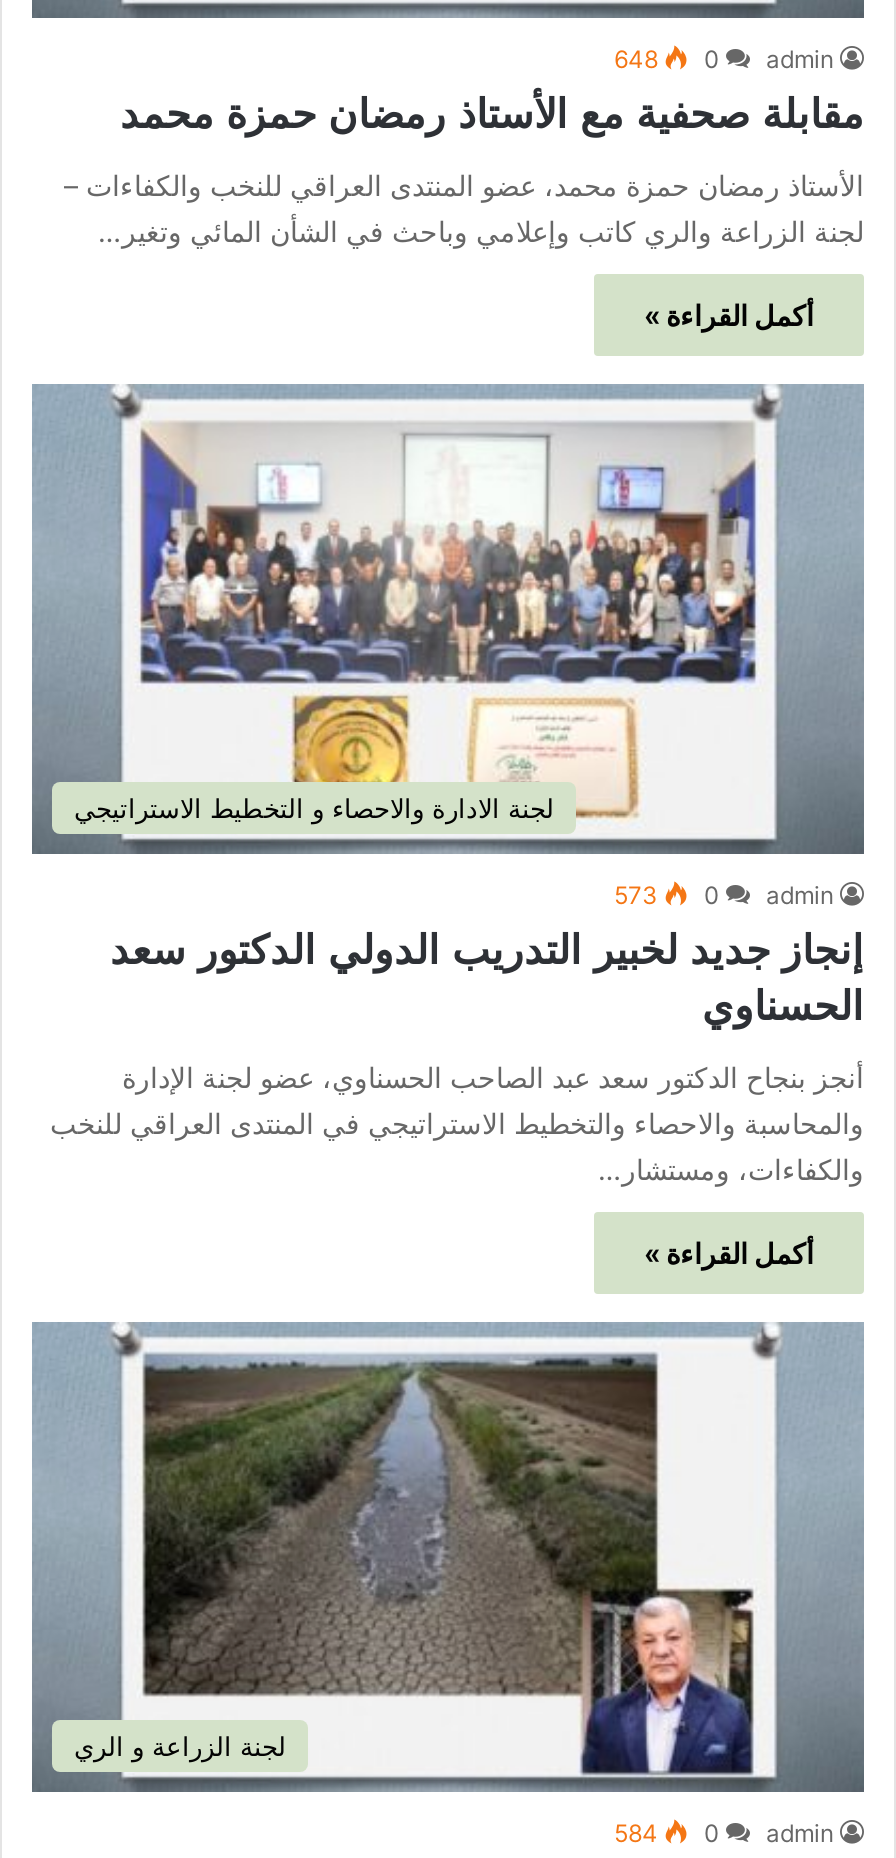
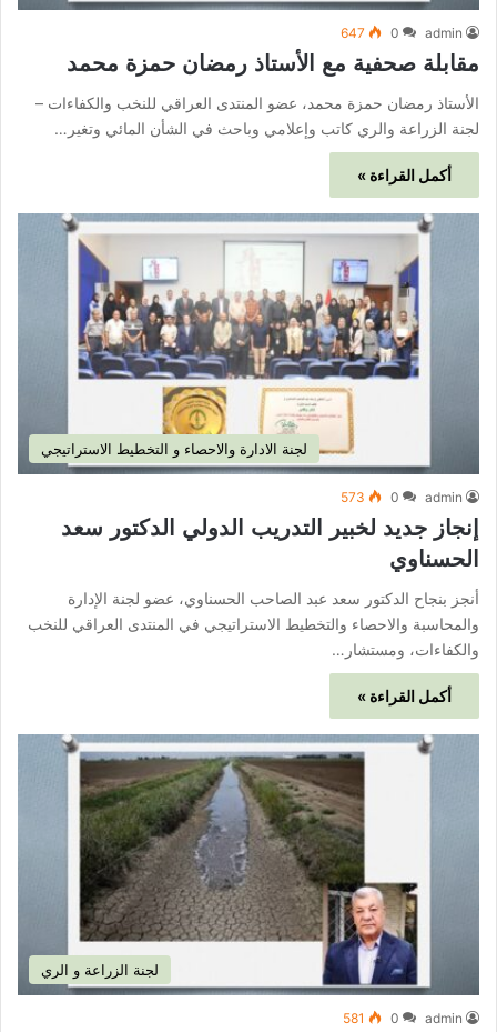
- 648 0 admin
+ 647 0 admin

- 584 0 admin
+ 581 0 admin
